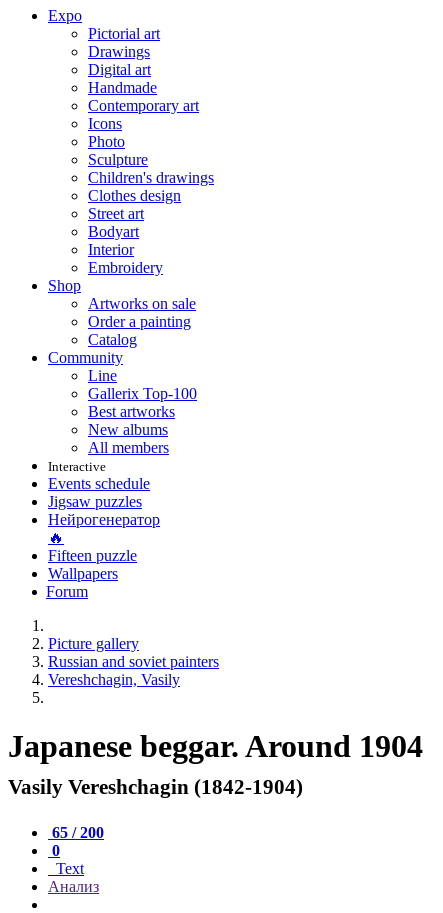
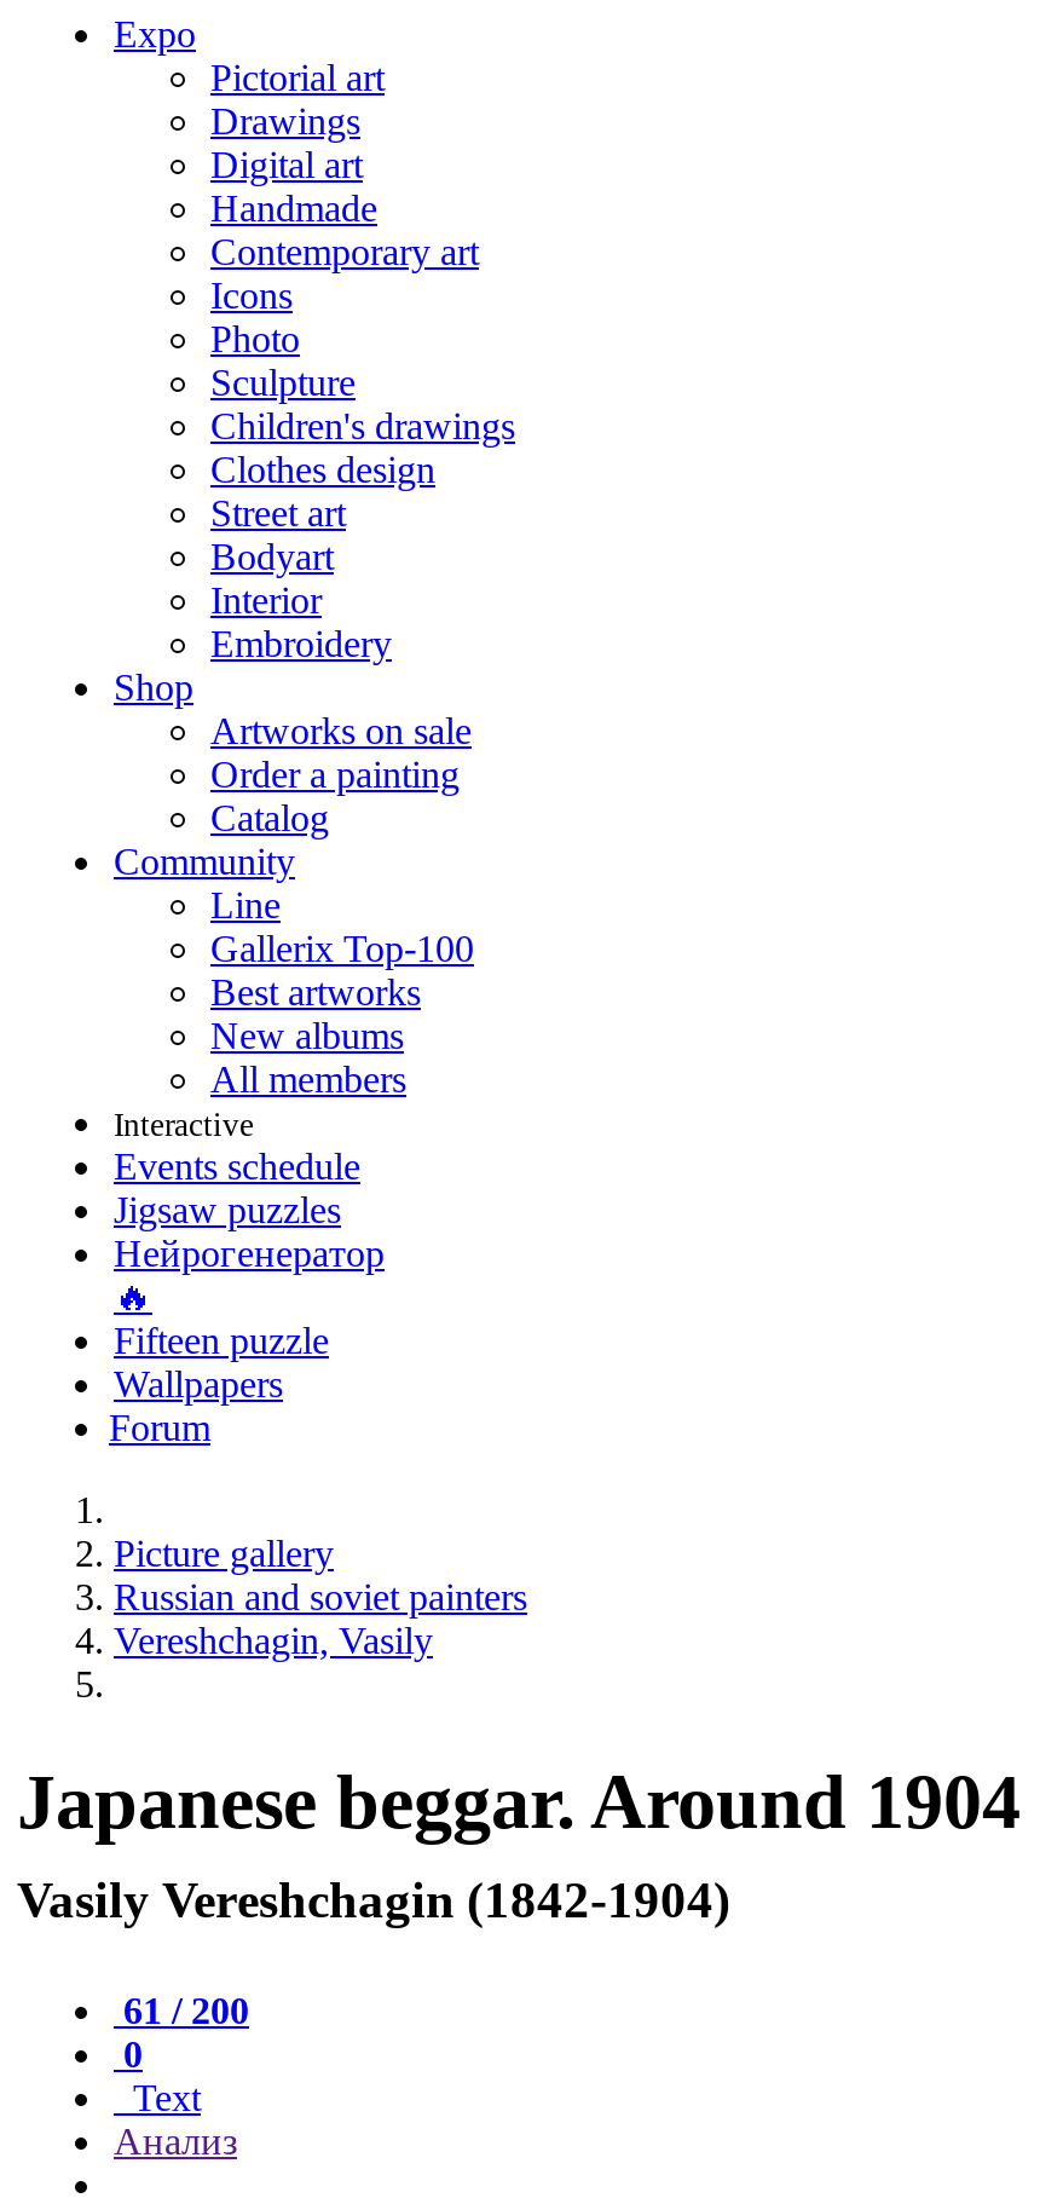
- 65 / 200
+ 61 / 200
